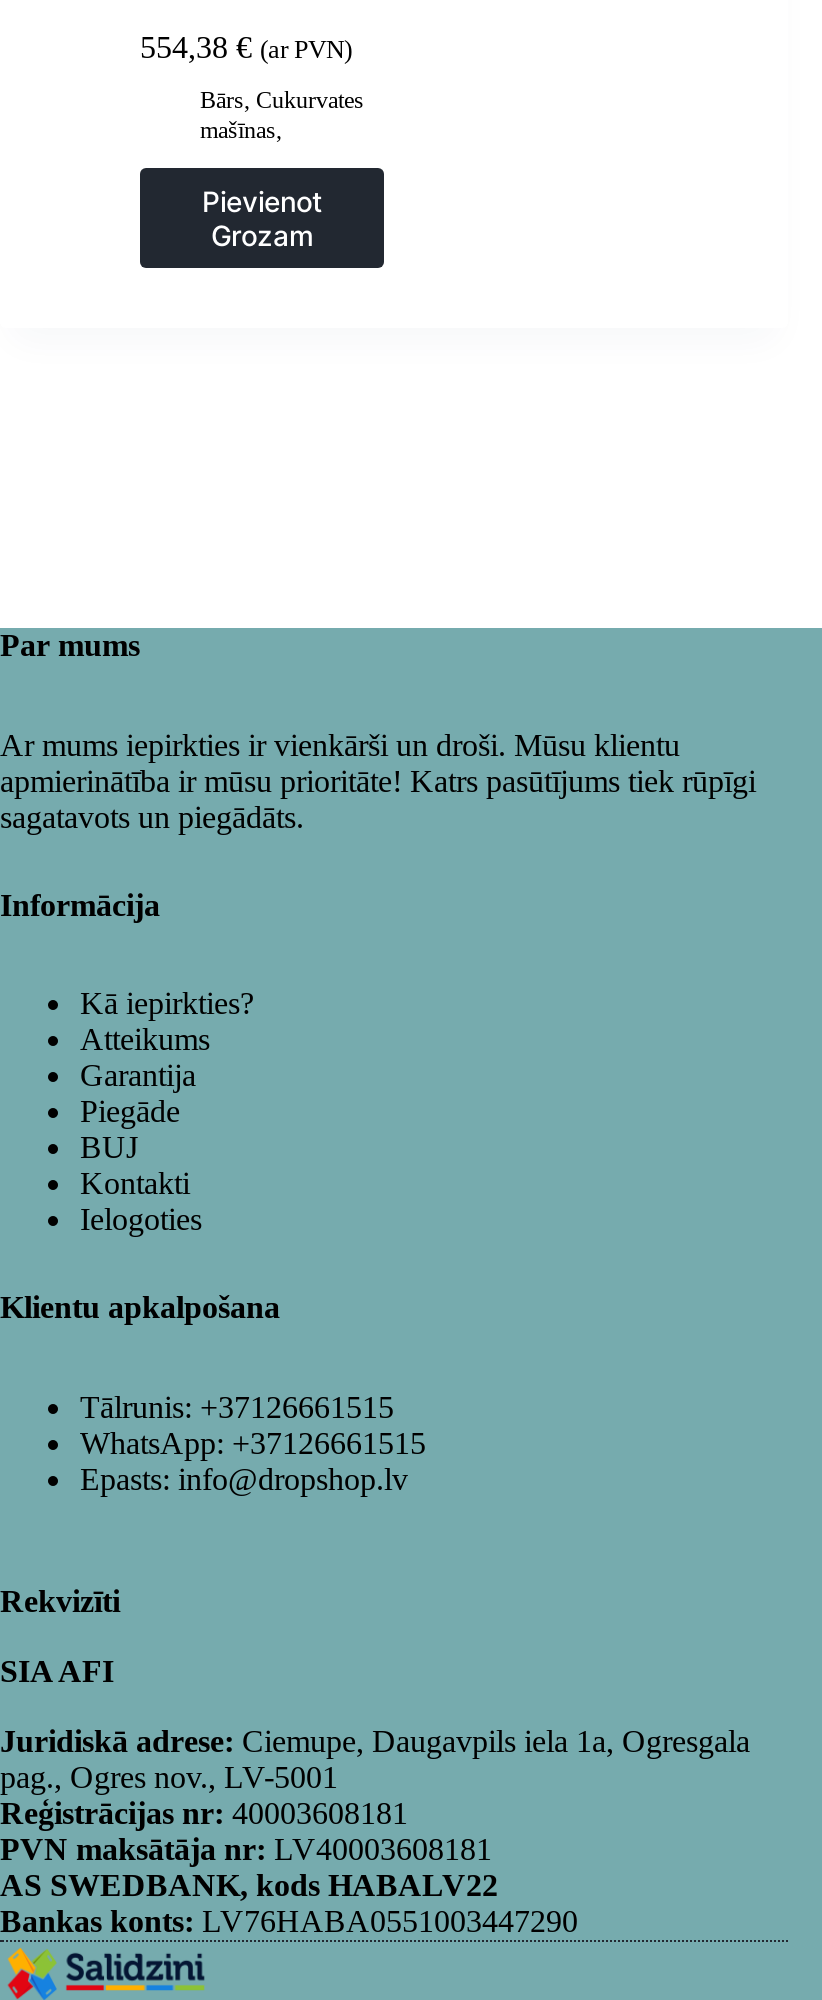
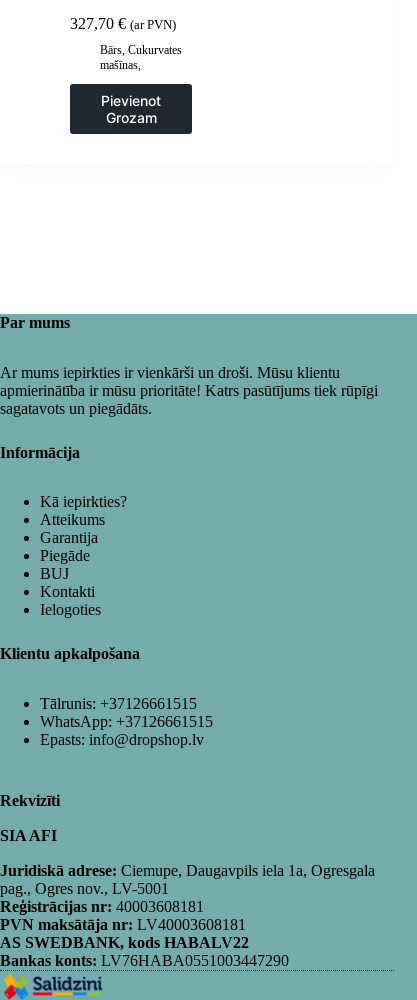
- 554,38 € (ar PVN)
+ 327,70 € (ar PVN)
